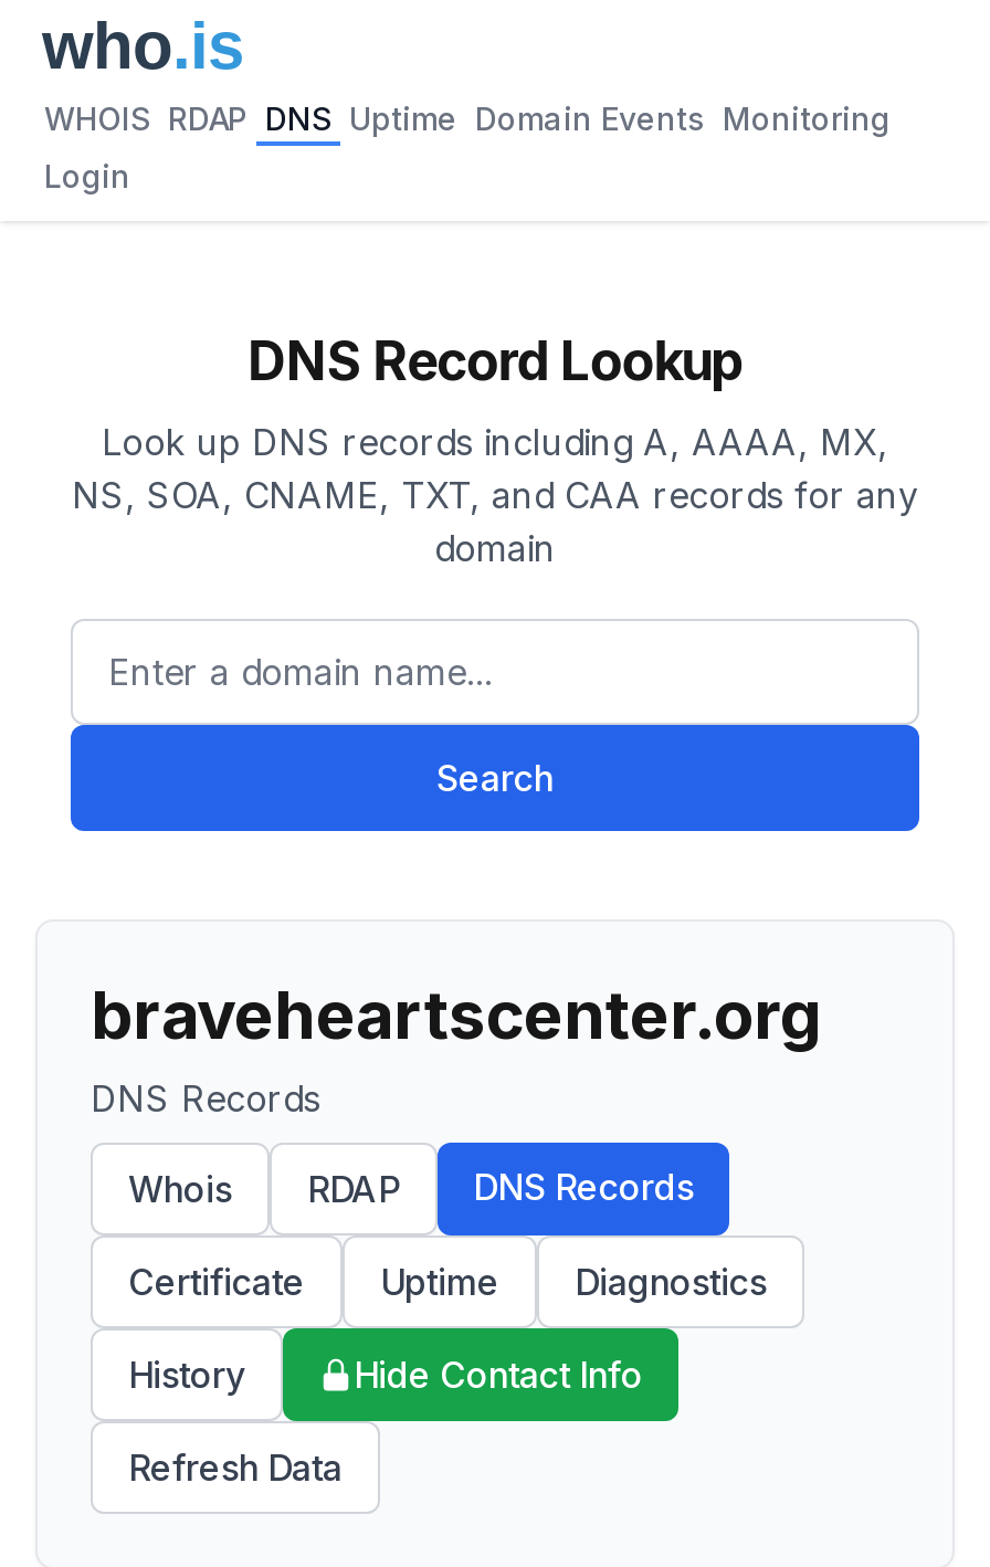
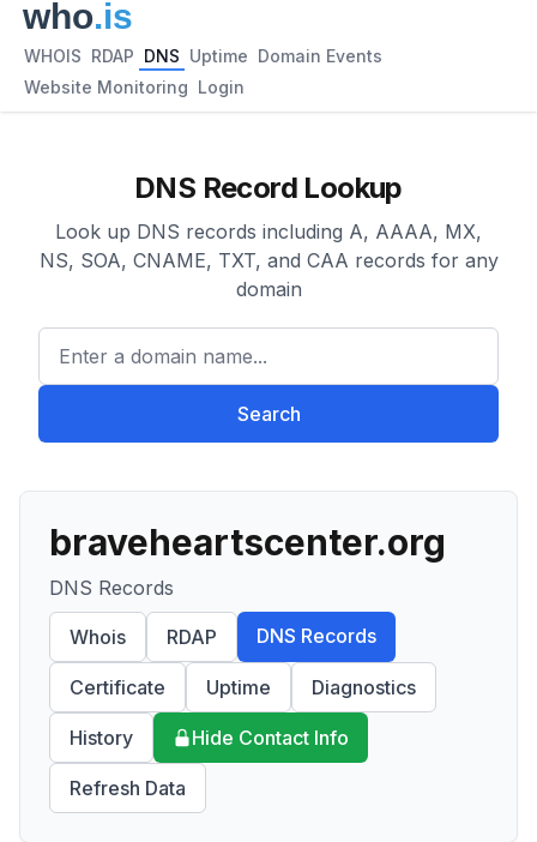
- WHOIS RDAP DNS Uptime Domain Events Monitoring
+ WHOIS RDAP DNS Uptime Domain Events

- Login
+ Website Monitoring Login
